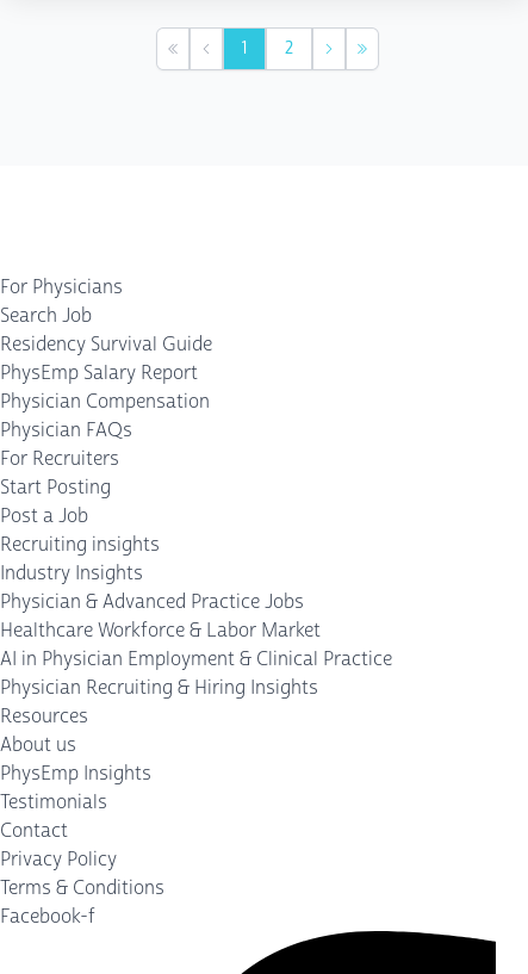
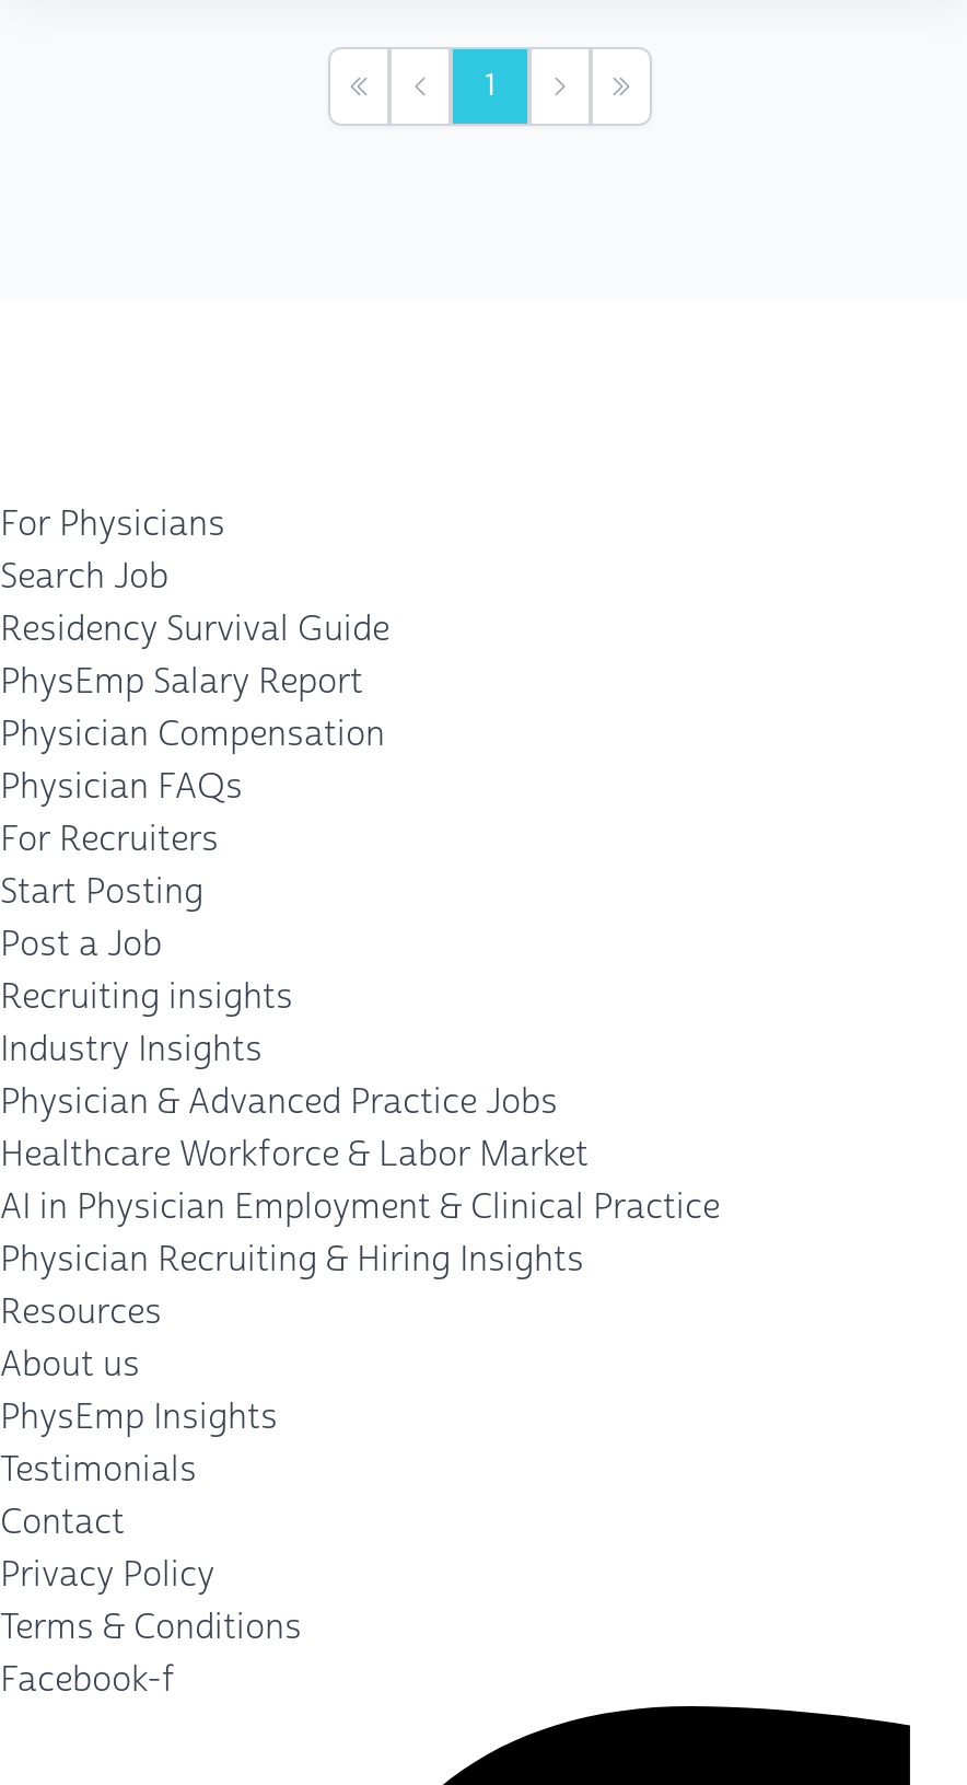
- 2
